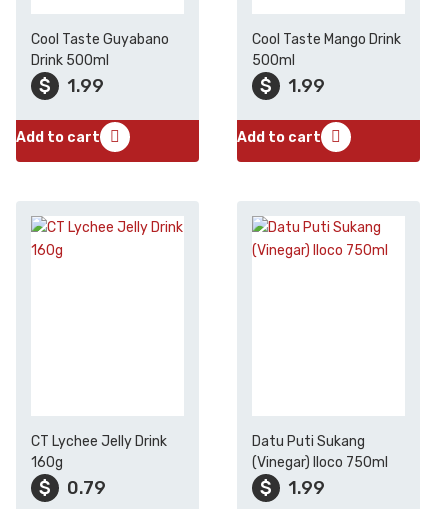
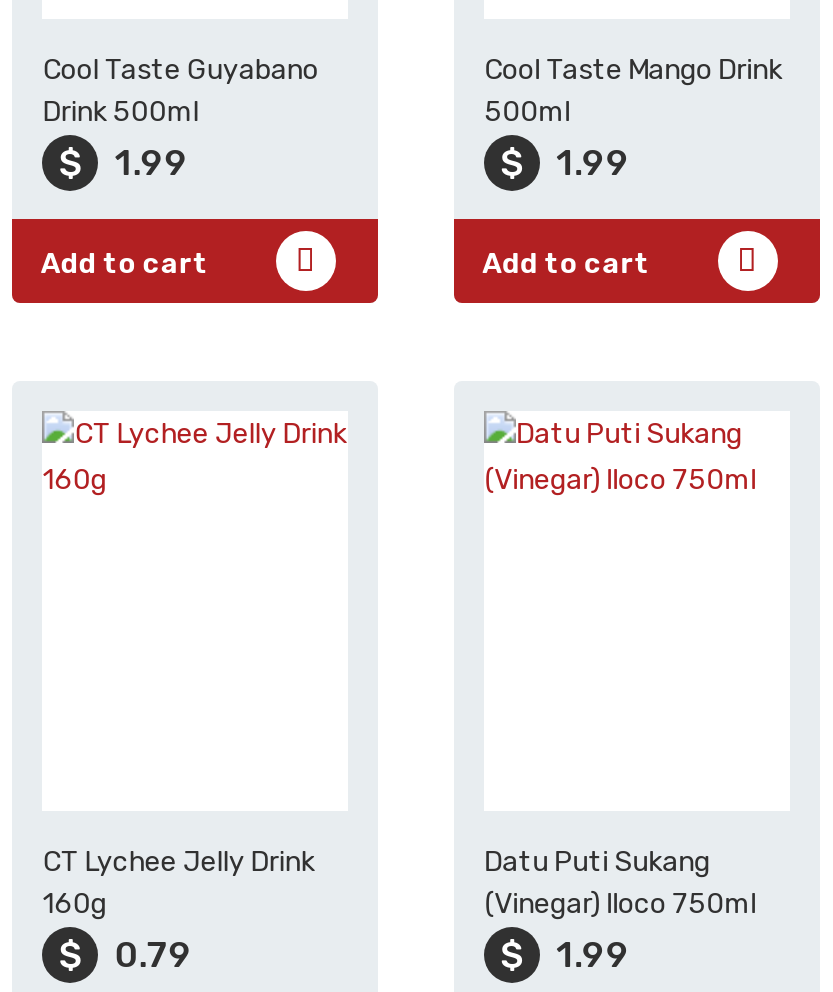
- [image]
+ [image]

- [image]
+ [image]
